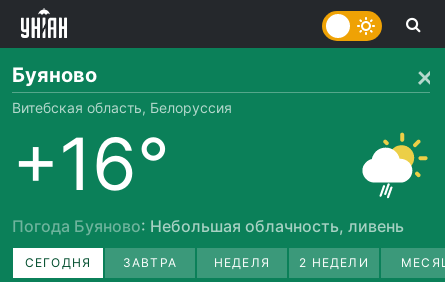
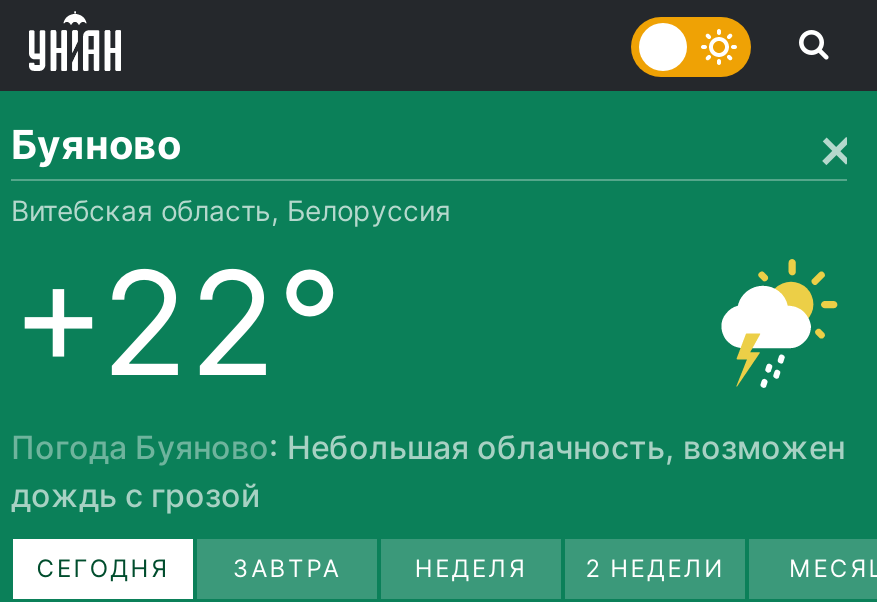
- [image]
- +16°
- Погода Буяново: Небольшая облачность, ливень
+ [image]
+ +22°
+ Погода Буяново: Небольшая облачность, возможен
+ дождь с грозой
